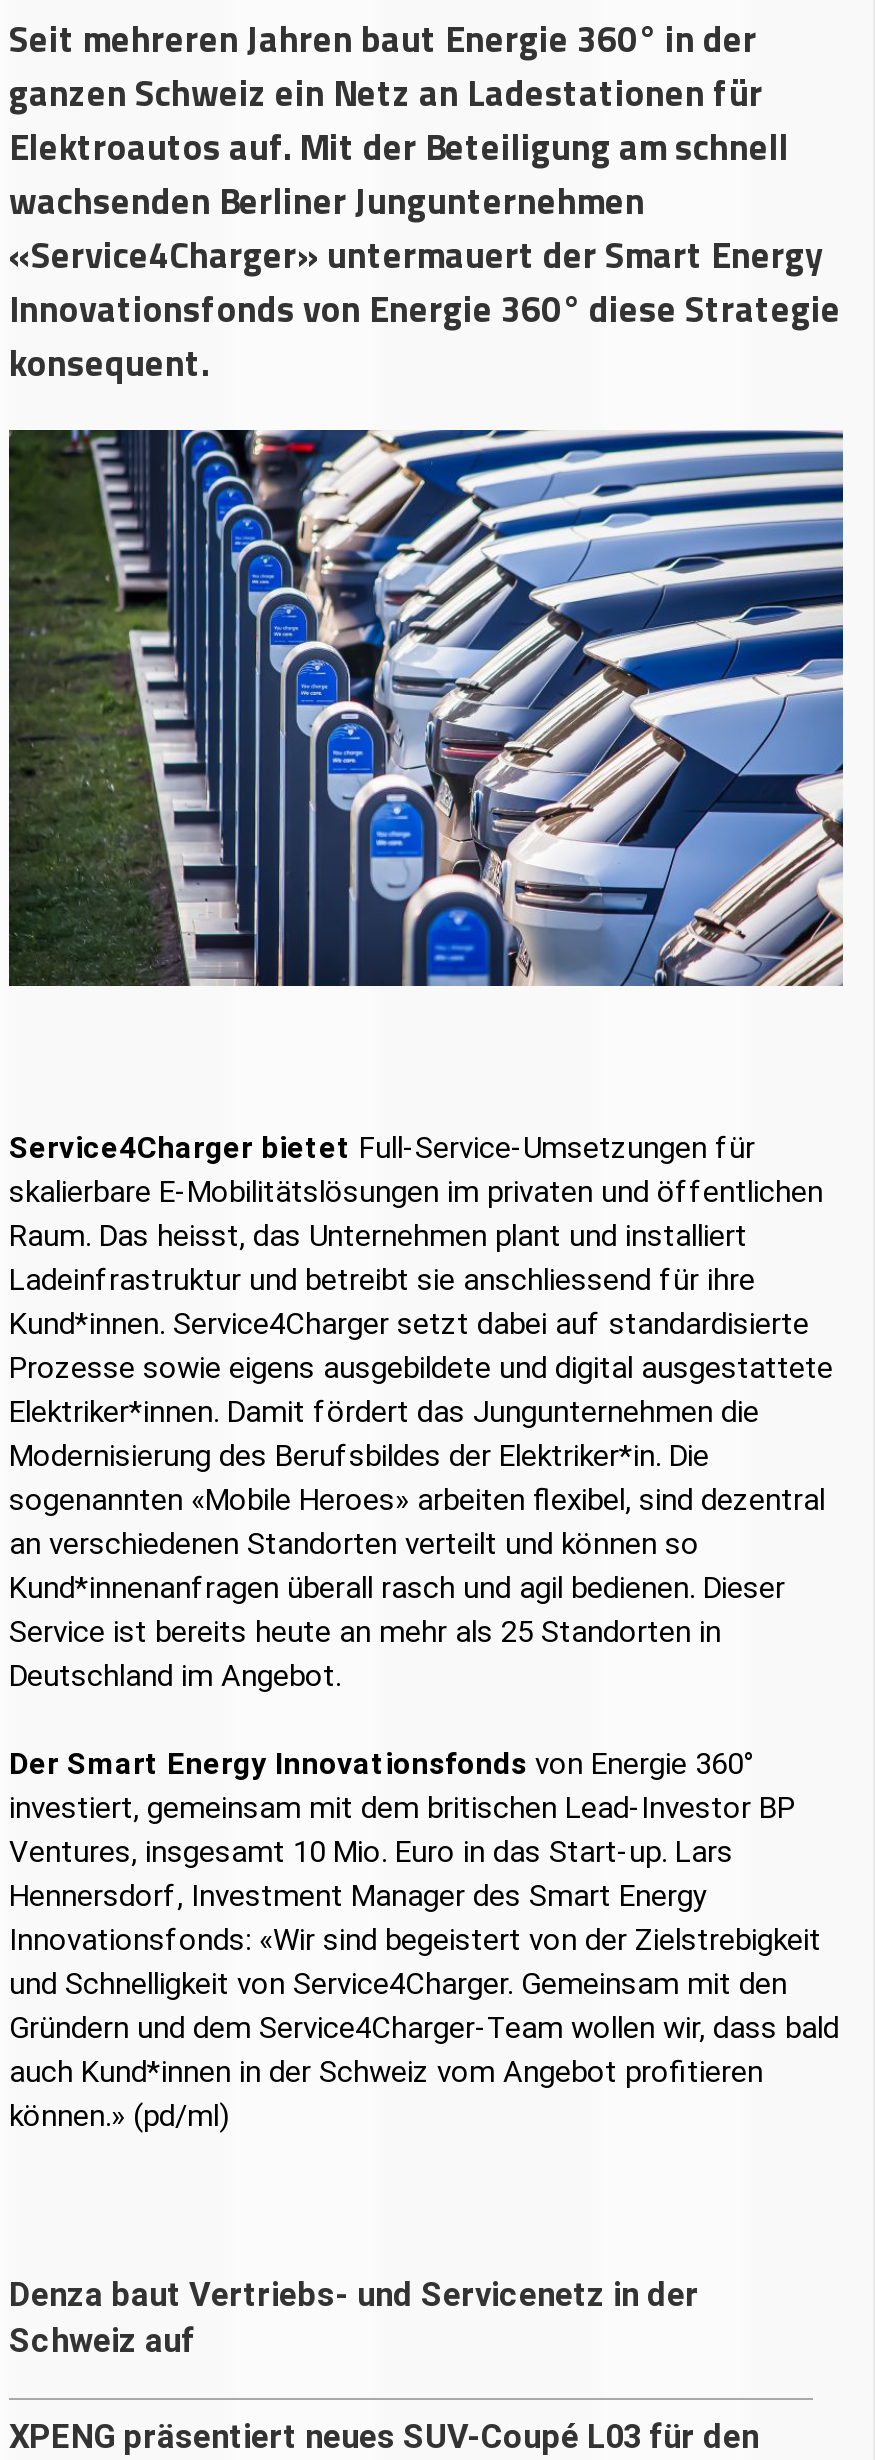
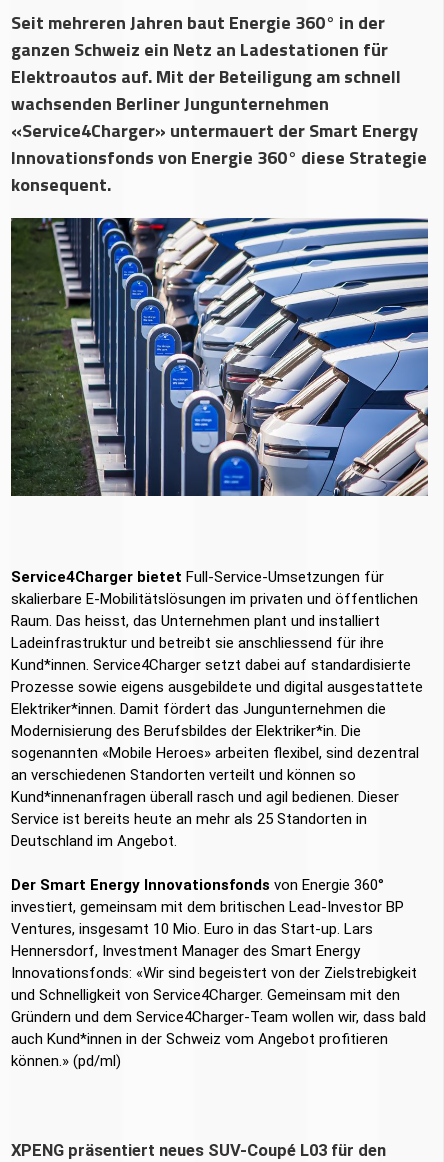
- Denza baut Vertriebs- und Servicenetz in der
- Schweiz auf
